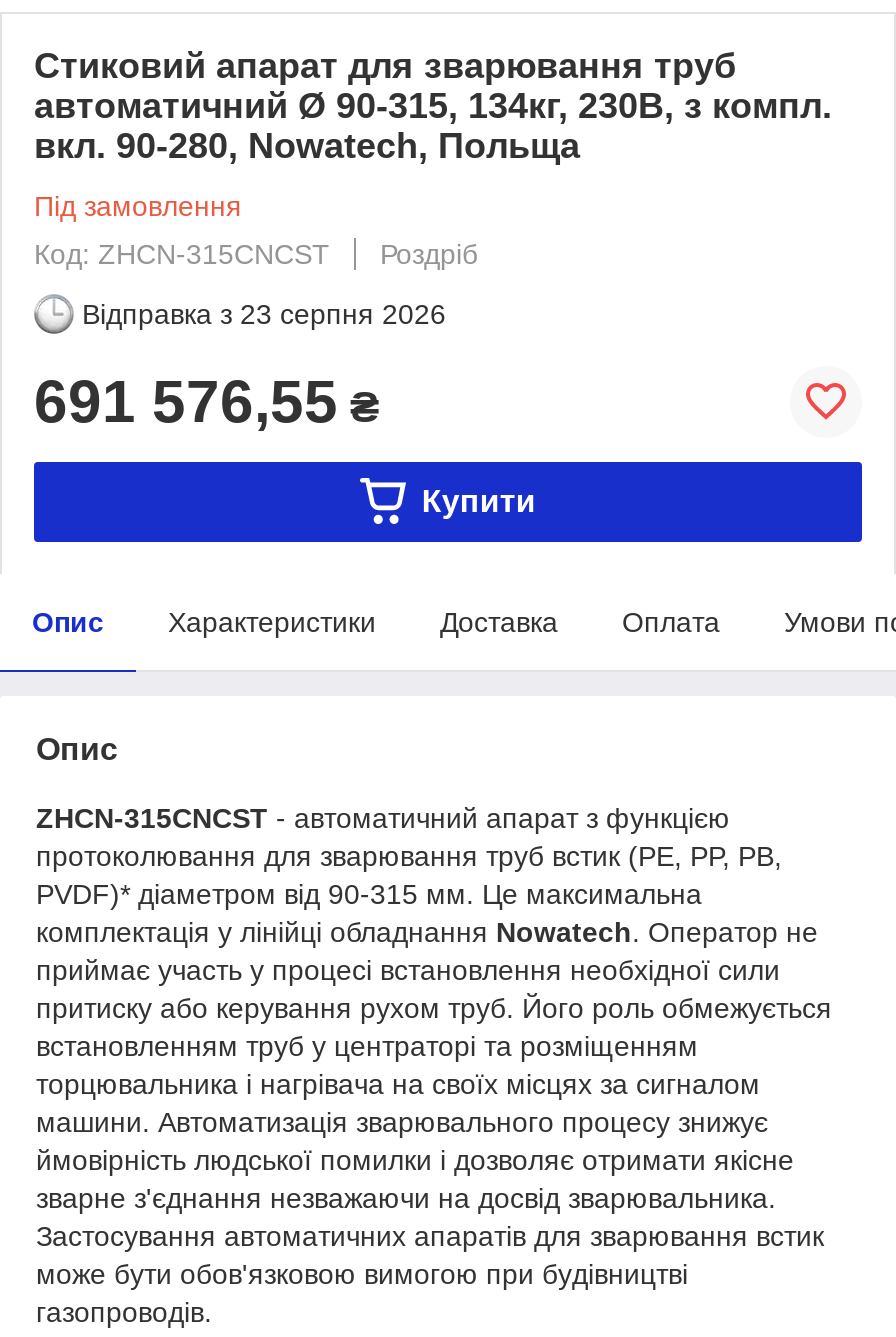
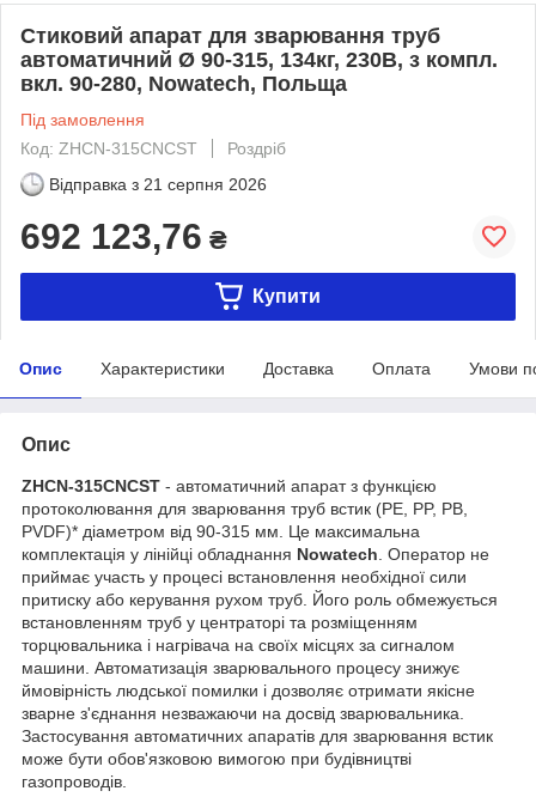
- Відправка з 23 серпня 2026
+ Відправка з 21 серпня 2026

- 691 576,55 ₴
+ 692 123,76 ₴
